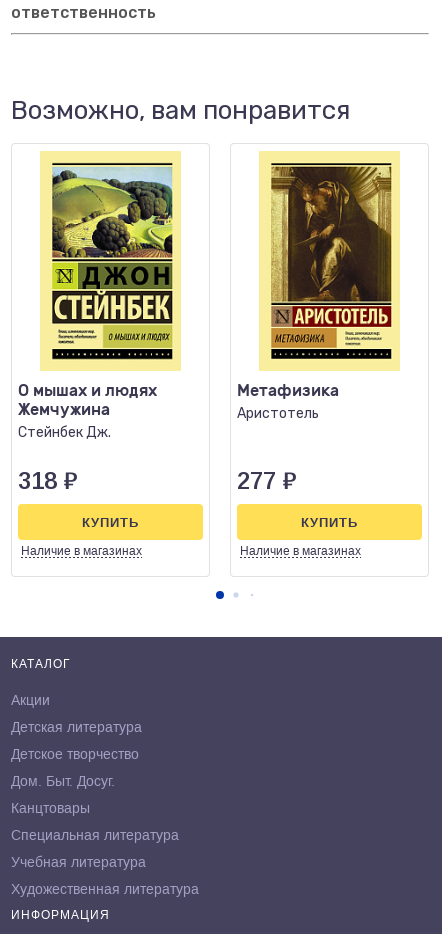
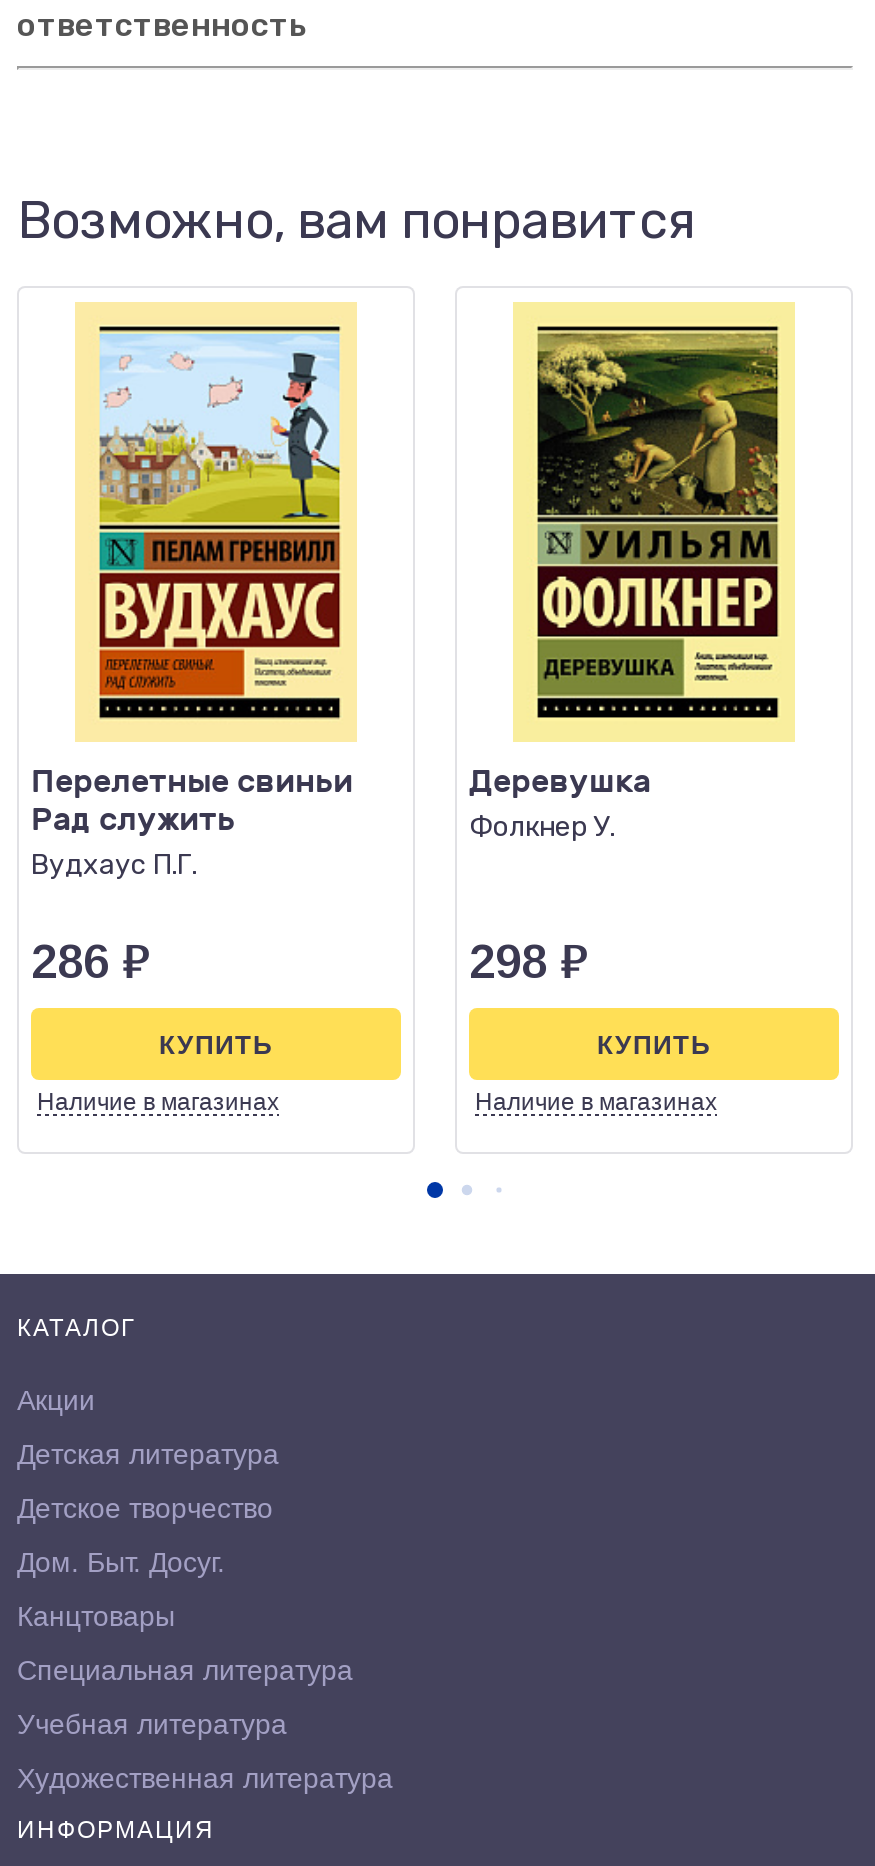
- [image]
- О мышах и людях
- Жемчужина
- Стейнбек Дж.
+ [image]
+ Перелетные свиньи
+ Рад служить
+ Вудхаус П.Г.

- [image]
- Метафизика
- Аристотель
+ [image]
+ Деревушка
+ Фолкнер У.

- 318 ₽
+ 286 ₽

- 277 ₽
+ 298 ₽
